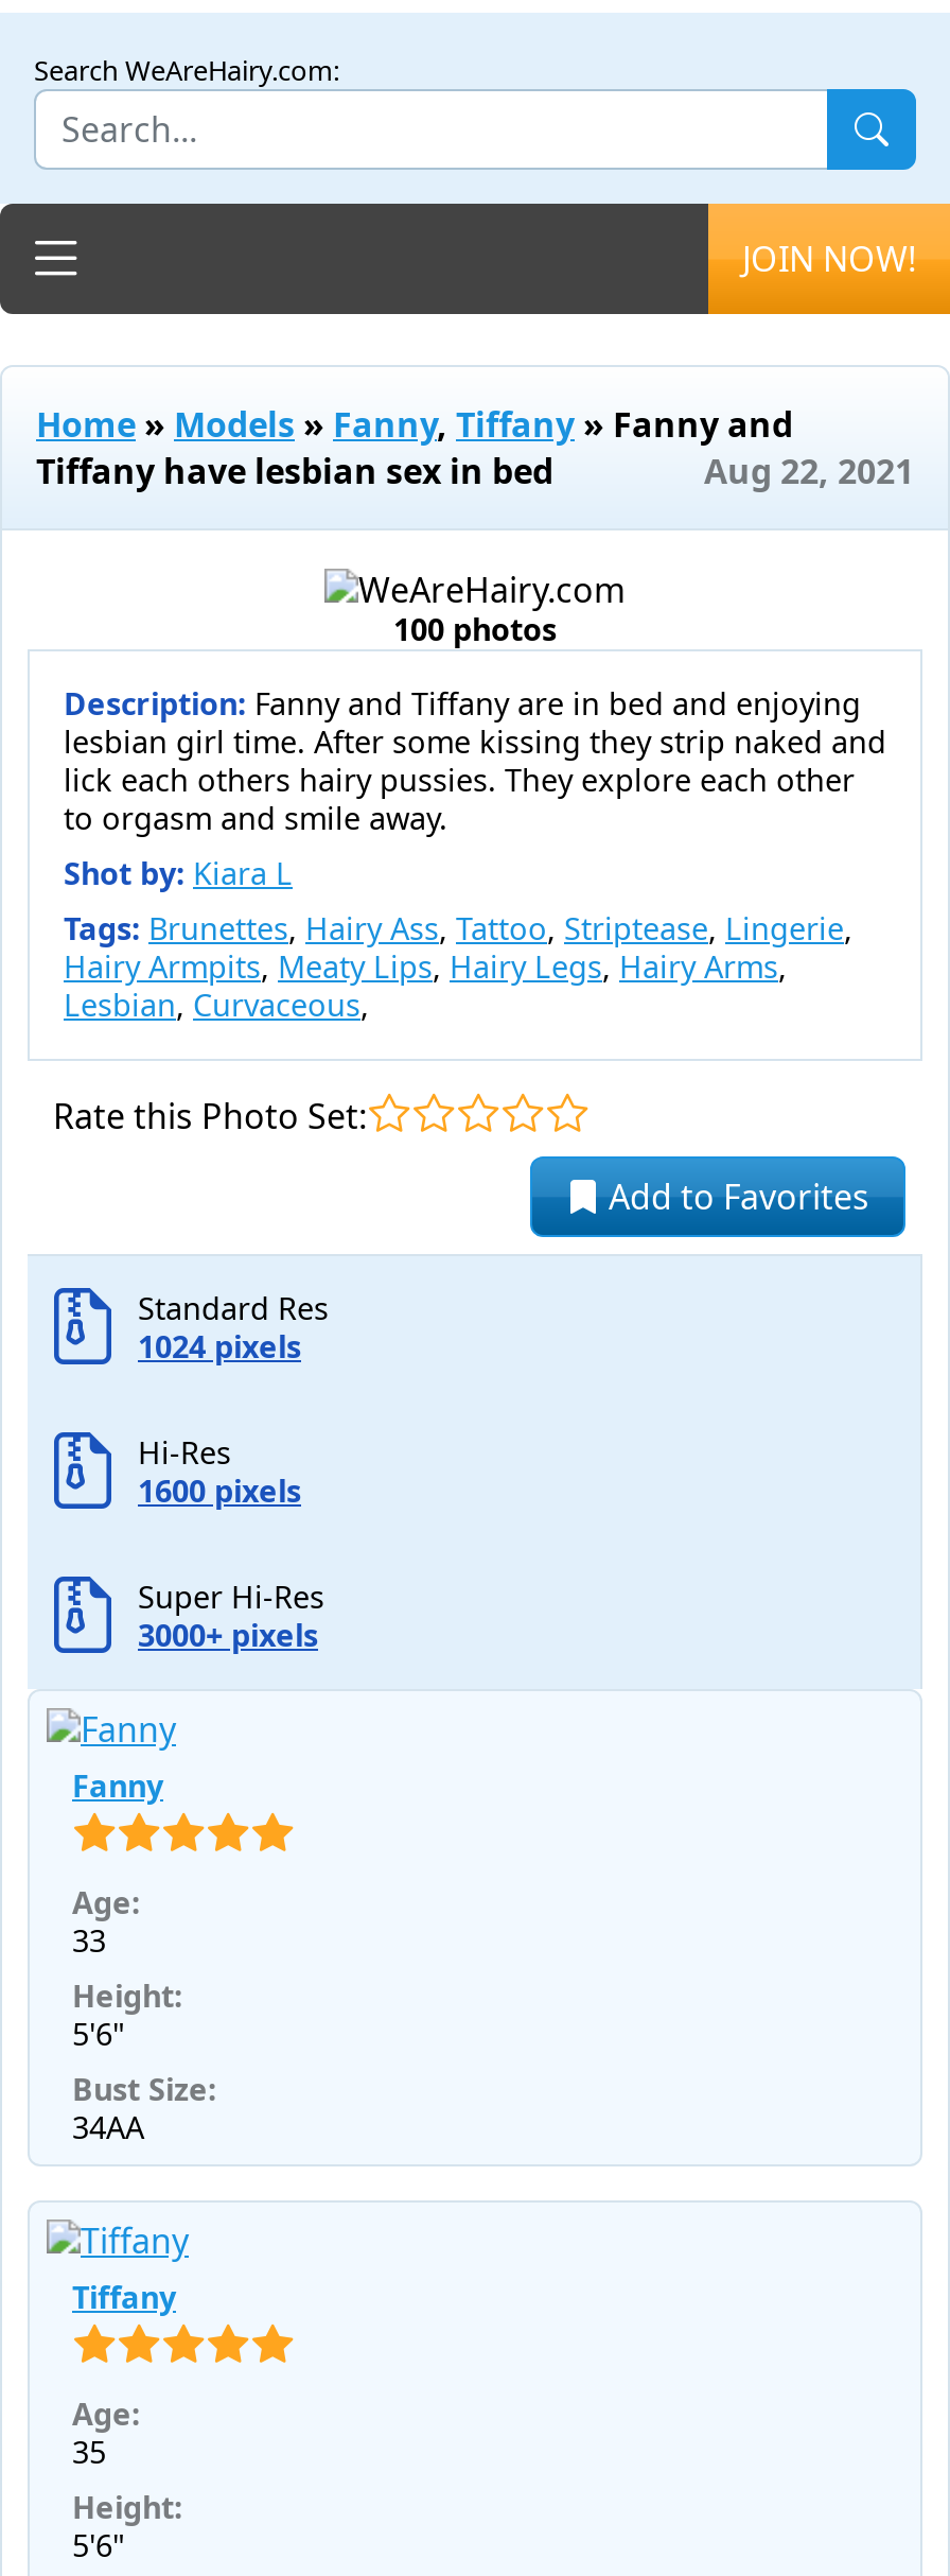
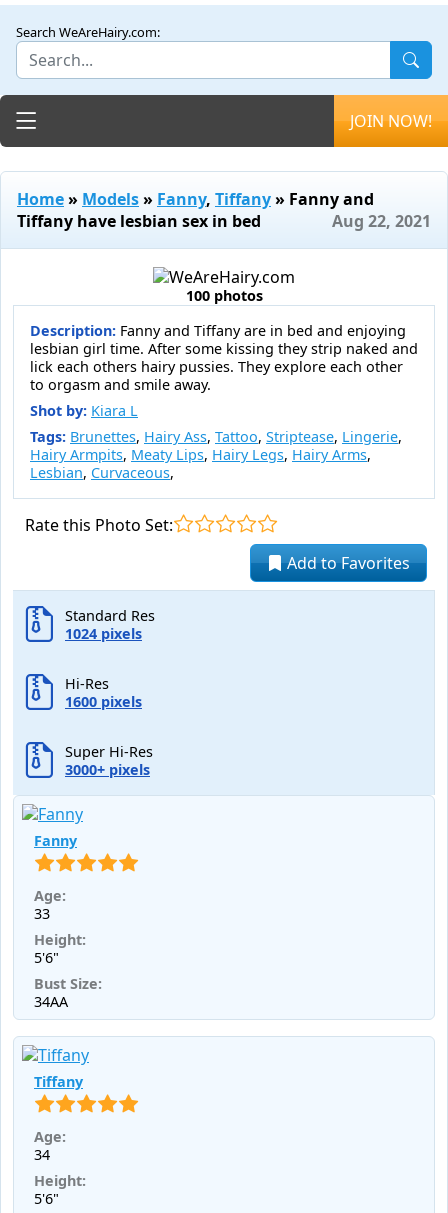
- 35
+ 34
